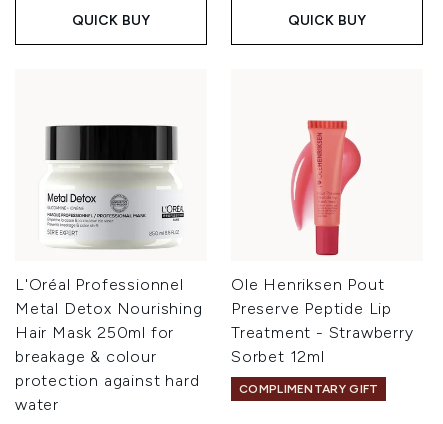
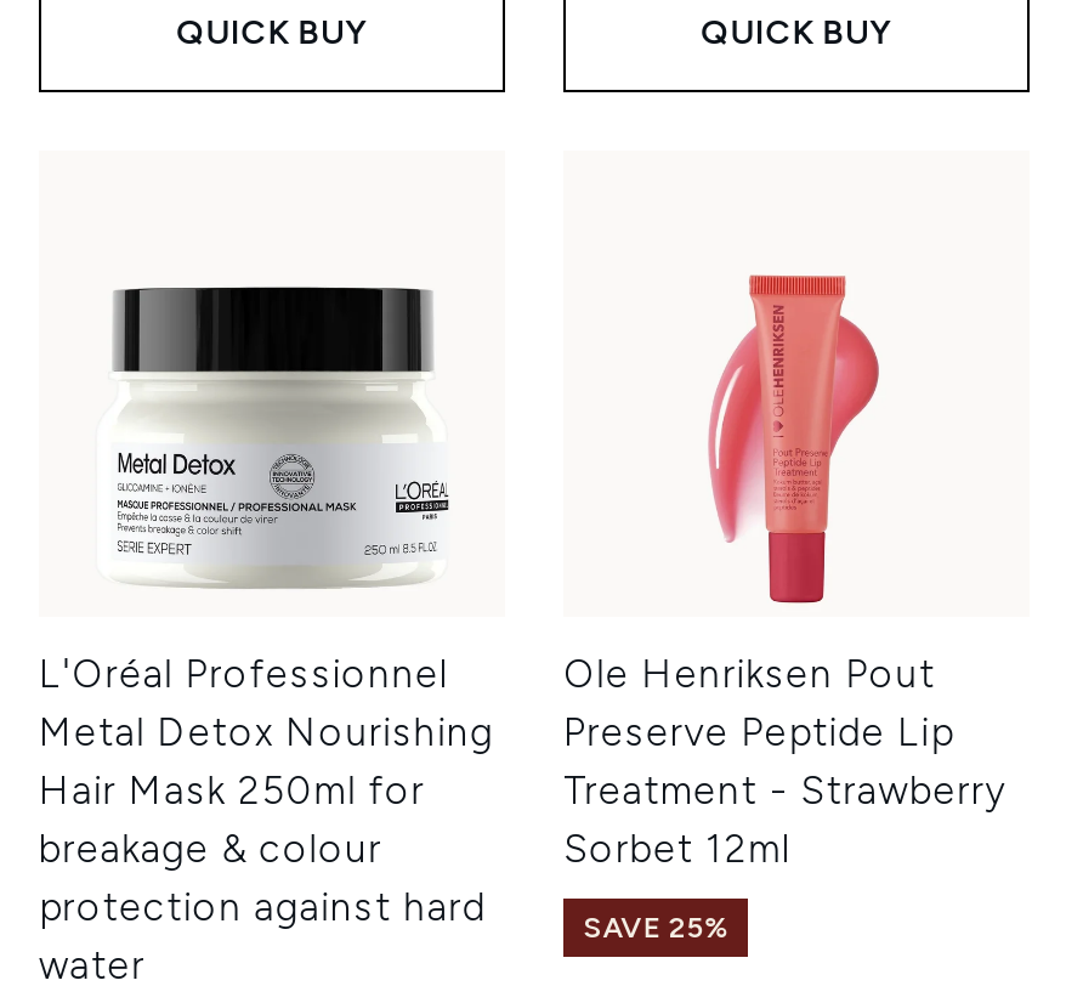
- COMPLIMENTARY GIFT
+ SAVE 25%
